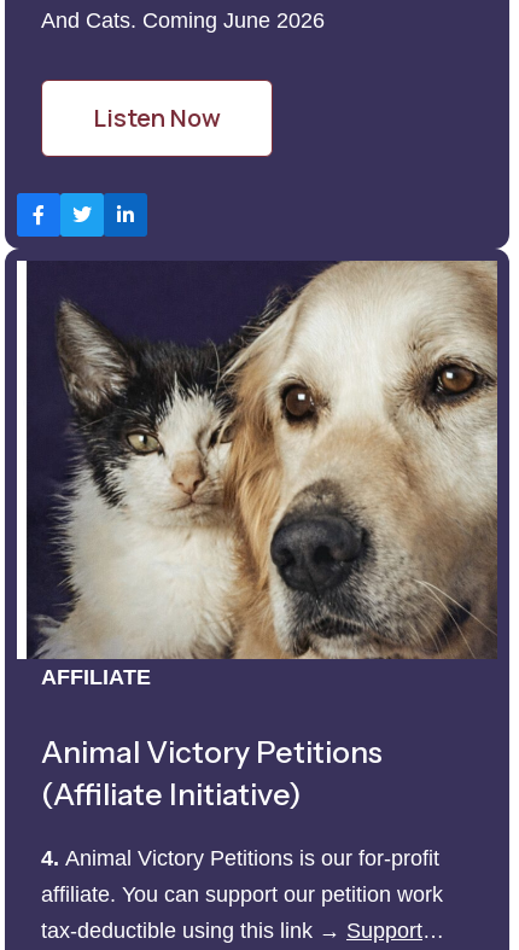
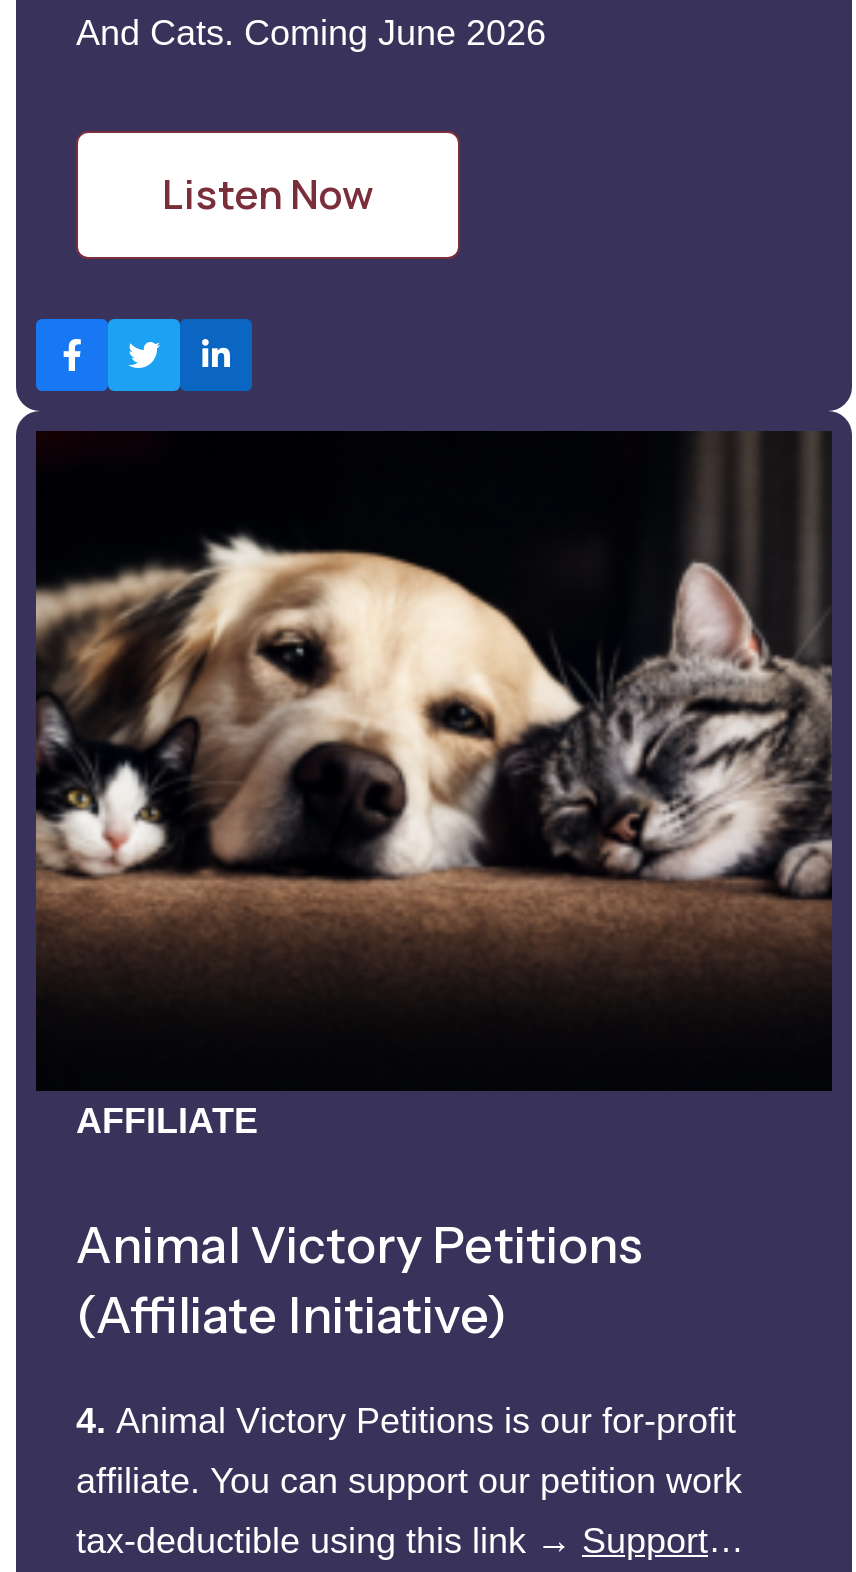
- [image]
+ [image]
